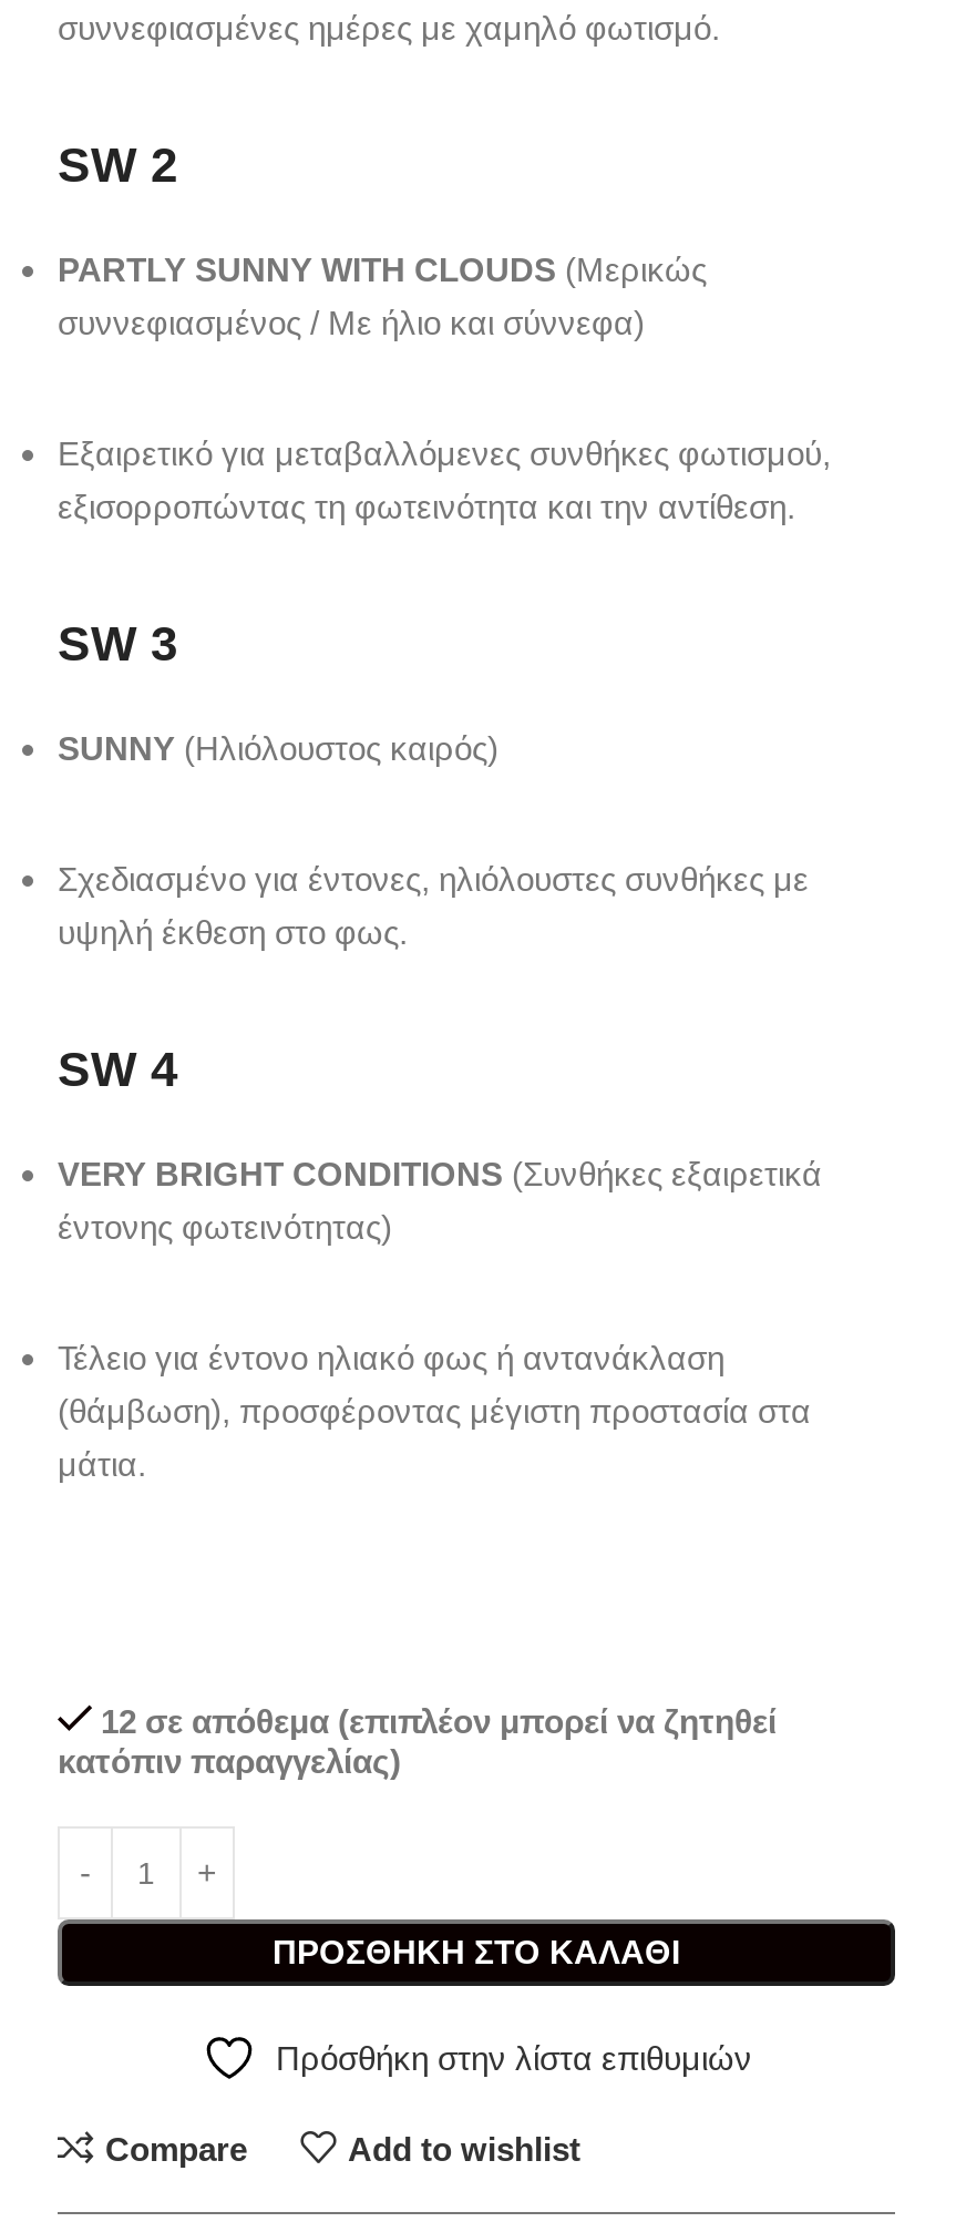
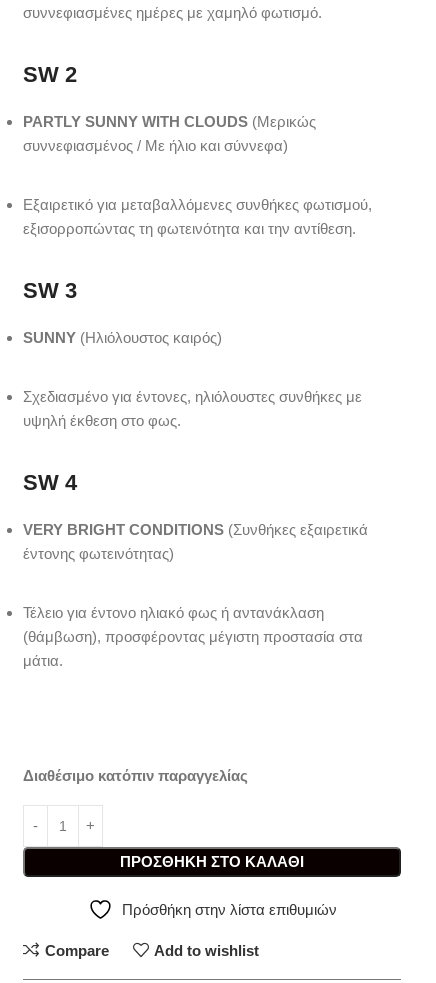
- 12 σε απόθεμα (επιπλέον μπορεί να ζητηθεί
- κατόπιν παραγγελίας)
+ Διαθέσιμο κατόπιν παραγγελίας
